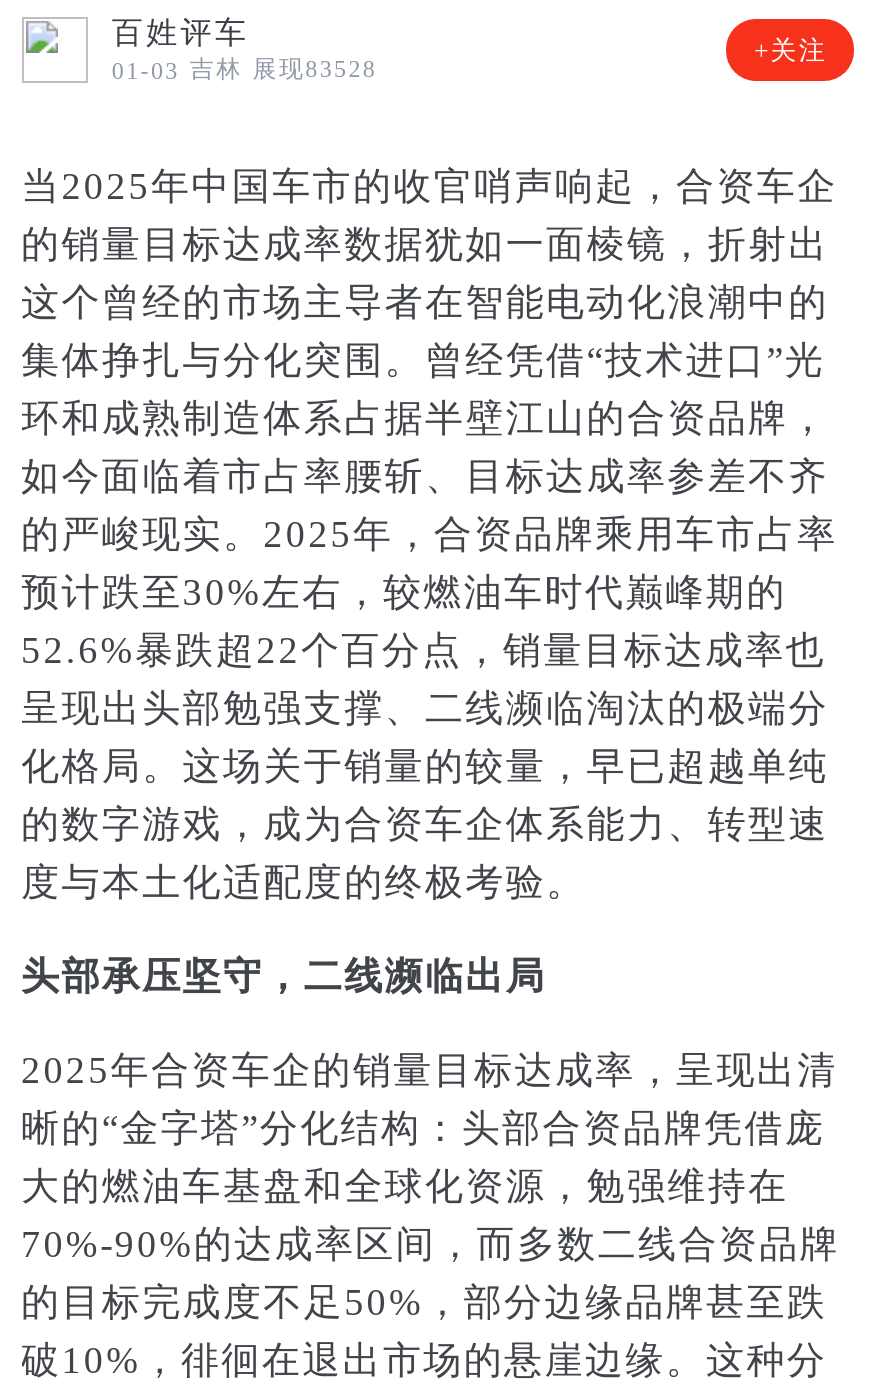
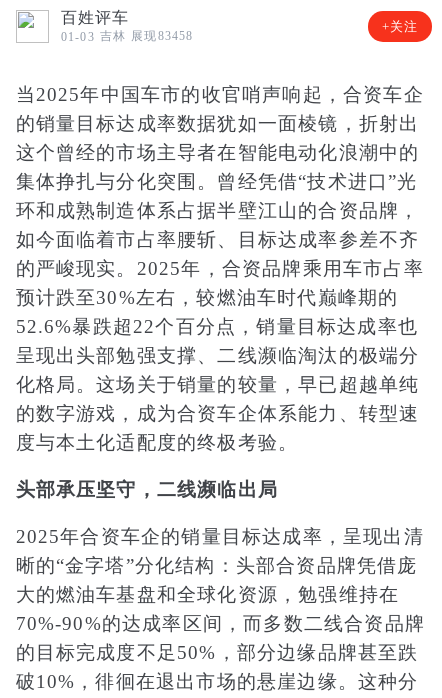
- 01-03 吉林 展现83528
+ 01-03 吉林 展现83458
